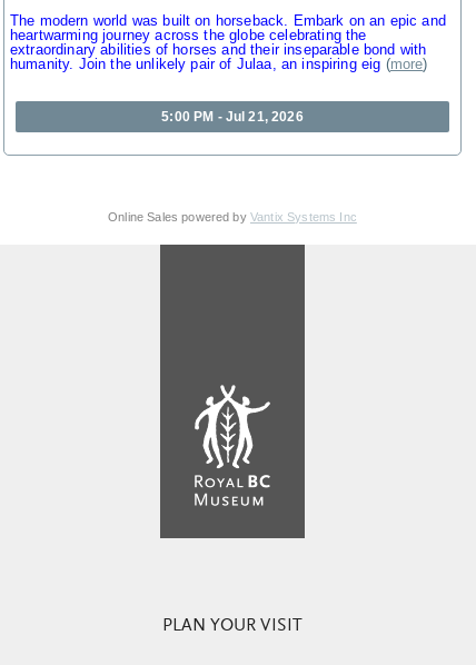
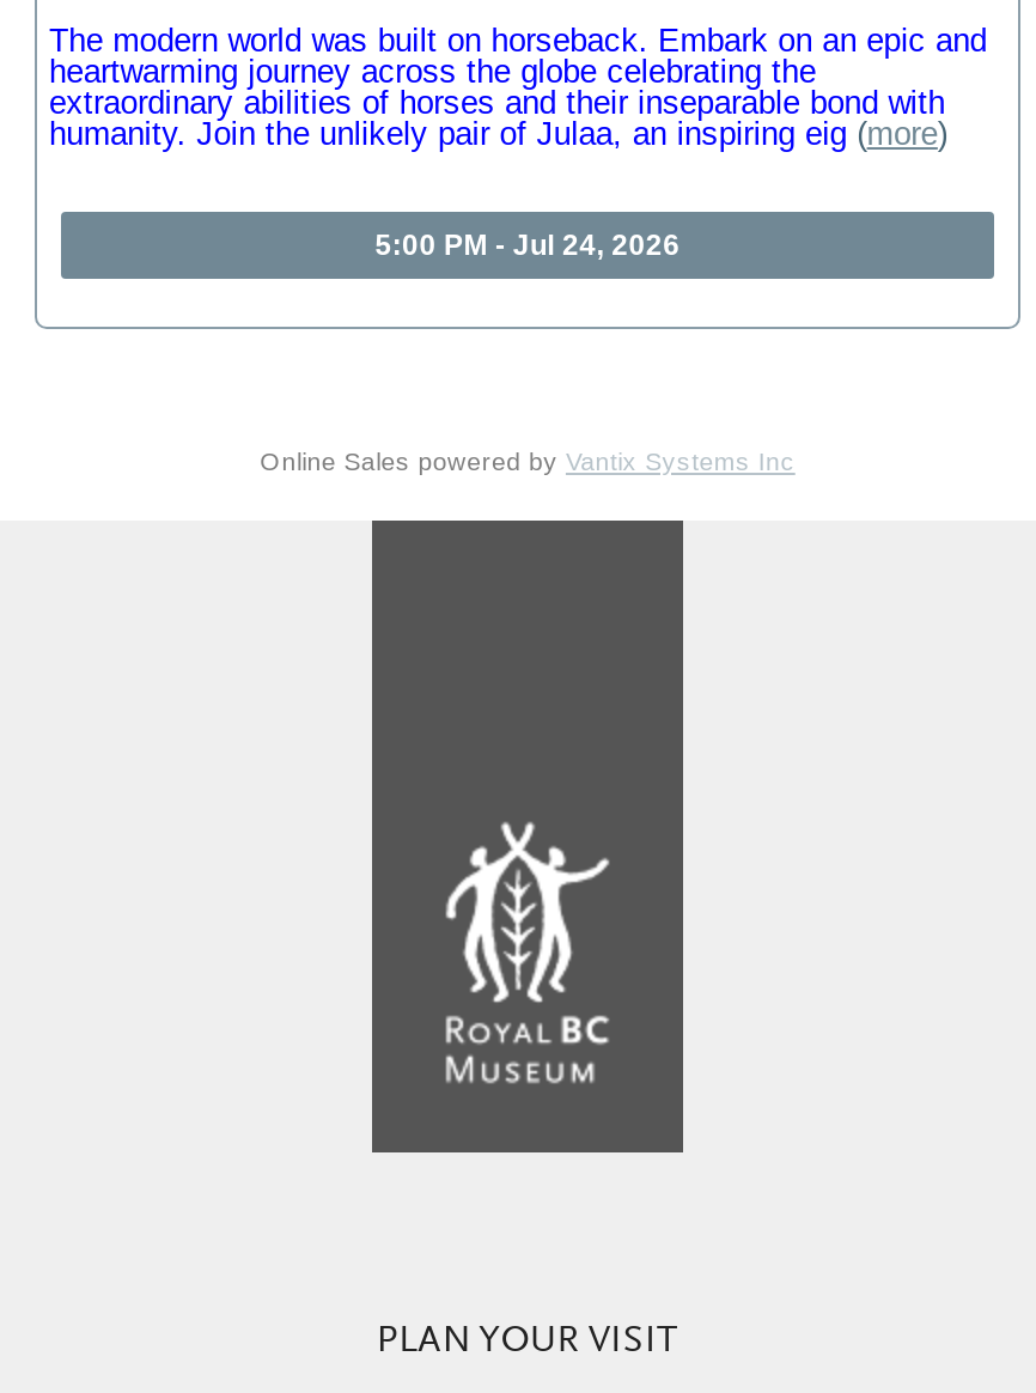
- 5:00 PM - Jul 21, 2026
+ 5:00 PM - Jul 24, 2026
